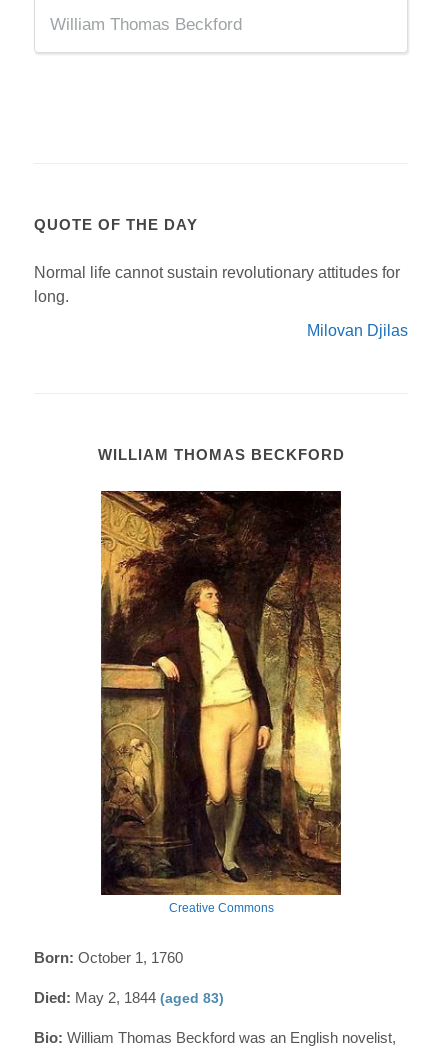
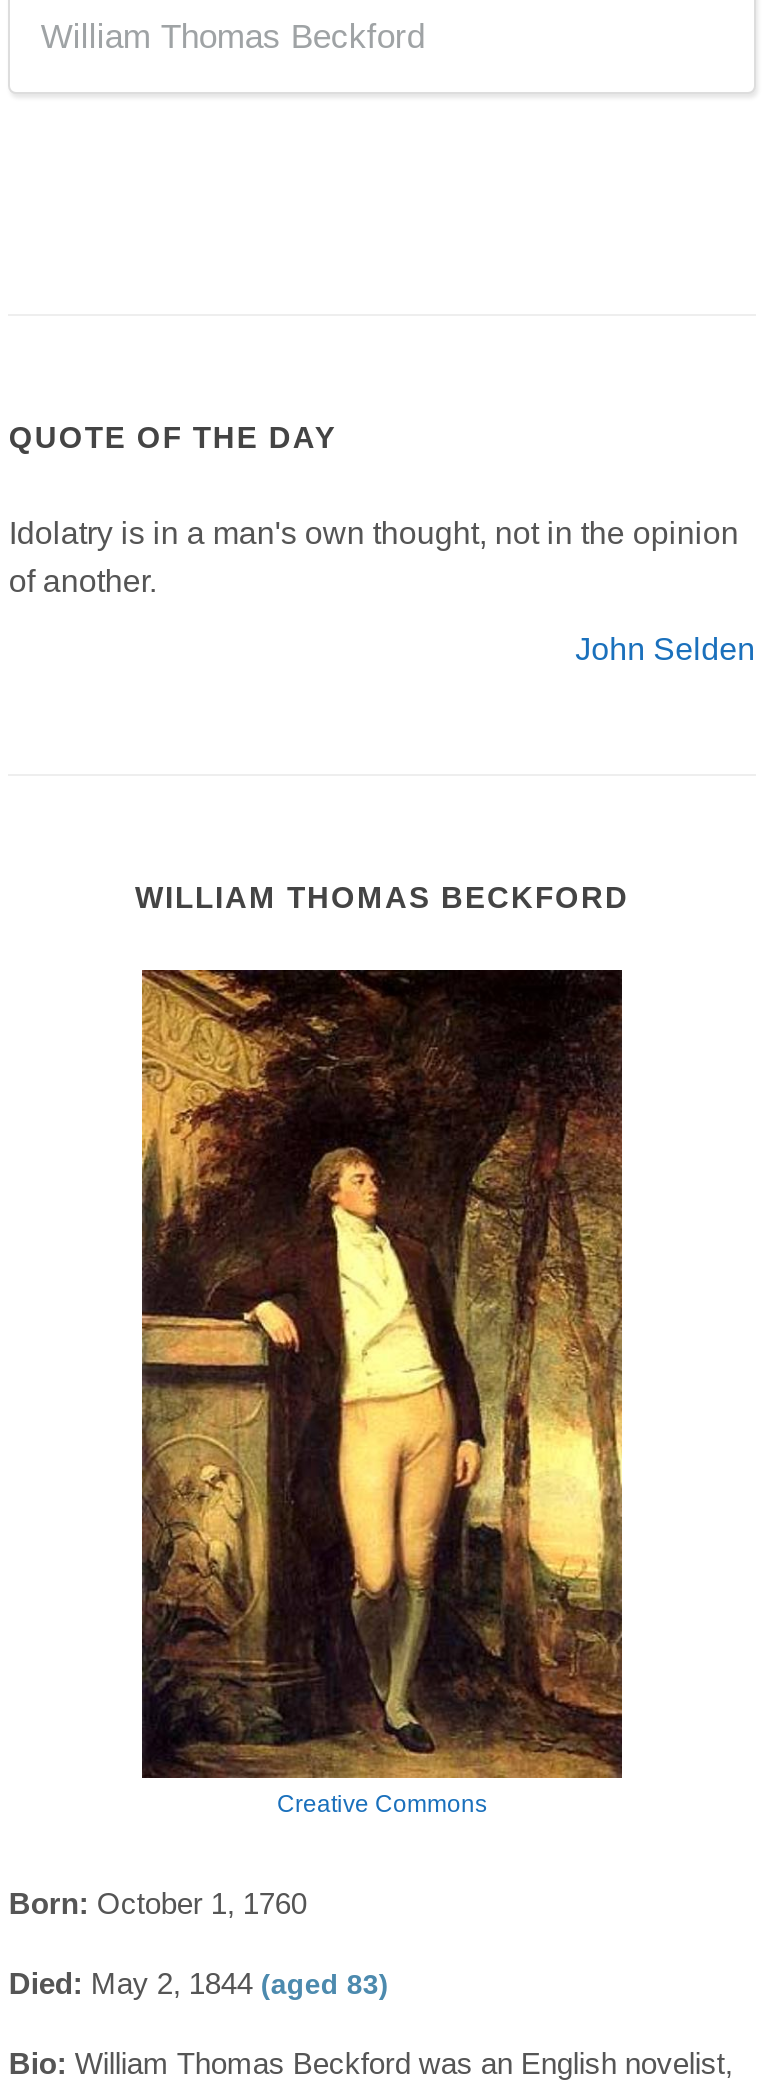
- Normal life cannot sustain revolutionary attitudes for
- long.
+ Idolatry is in a man's own thought, not in the opinion
+ of another.

- Milovan Djilas
+ John Selden
